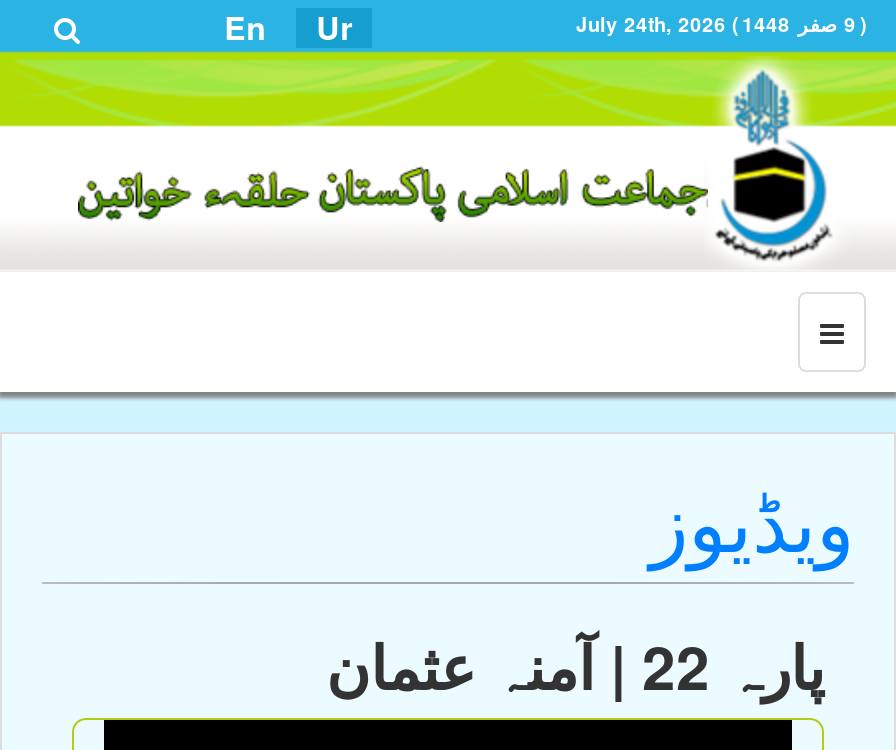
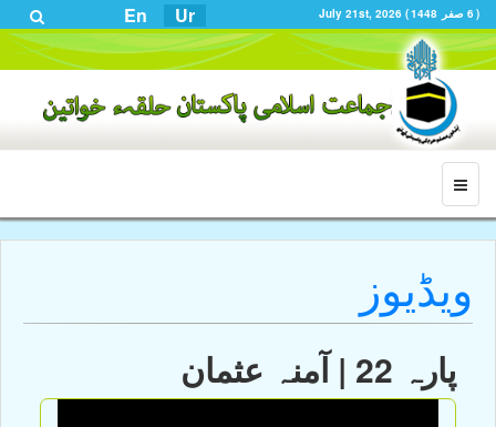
- July 24th, 2026 ( 1448 صفر 9 )
+ July 21st, 2026 ( 1448 صفر 6 )
